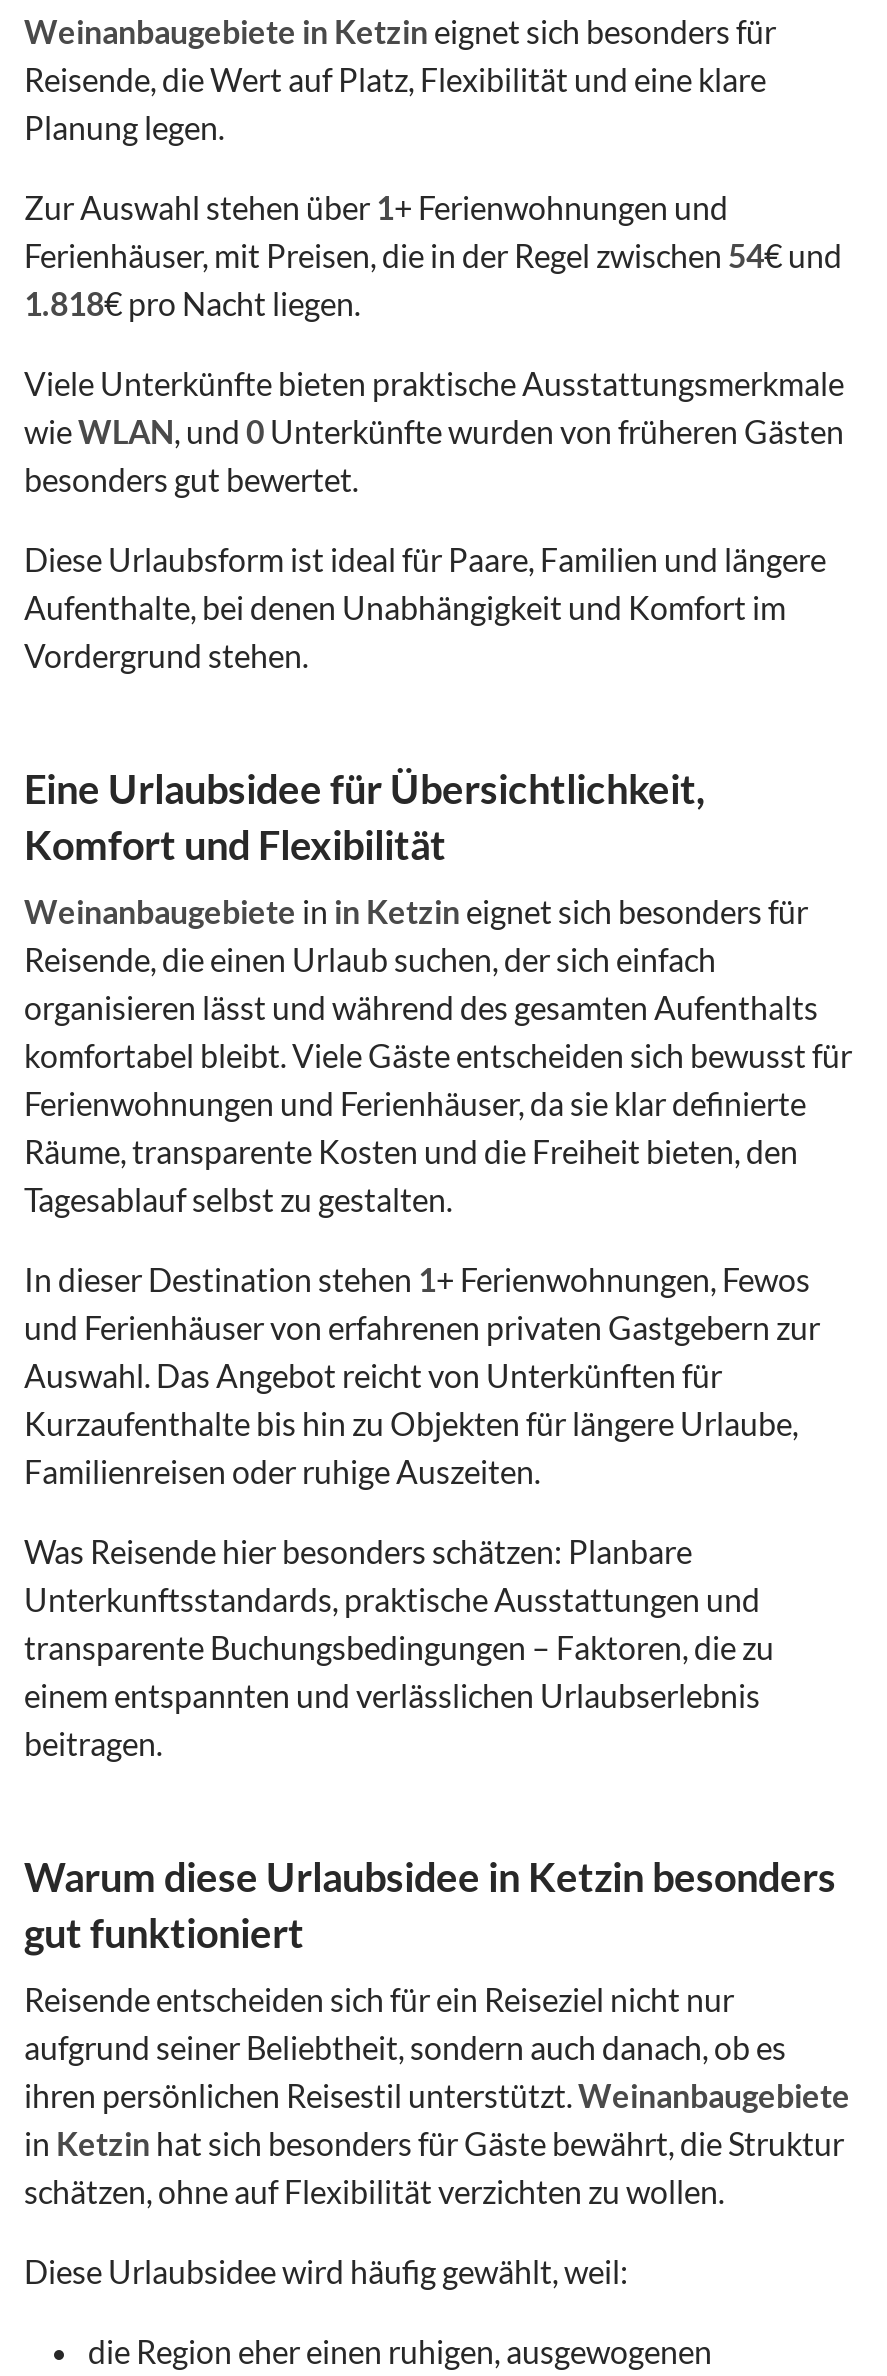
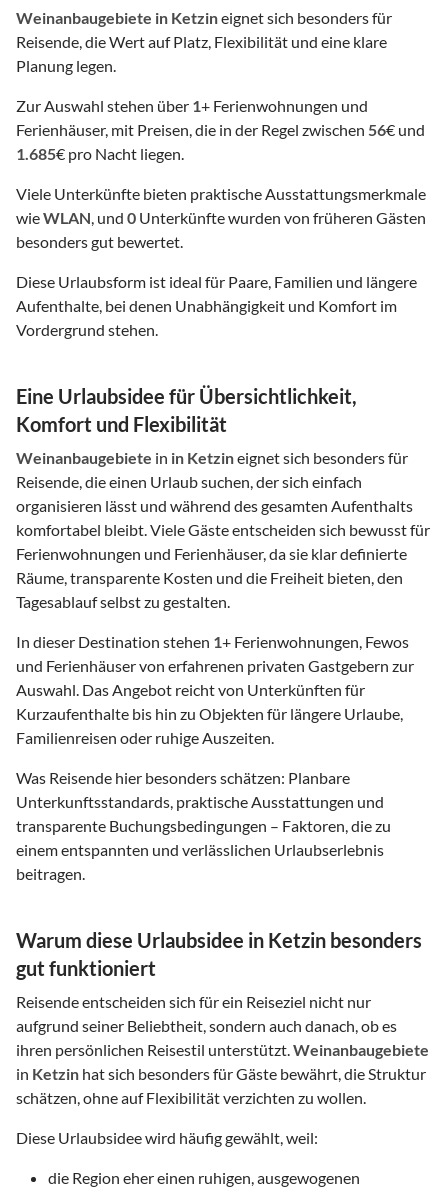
- Ferienhäuser, mit Preisen, die in der Regel zwischen 54€ und
+ Ferienhäuser, mit Preisen, die in der Regel zwischen 56€ und

- 1.818€ pro Nacht liegen.
+ 1.685€ pro Nacht liegen.
